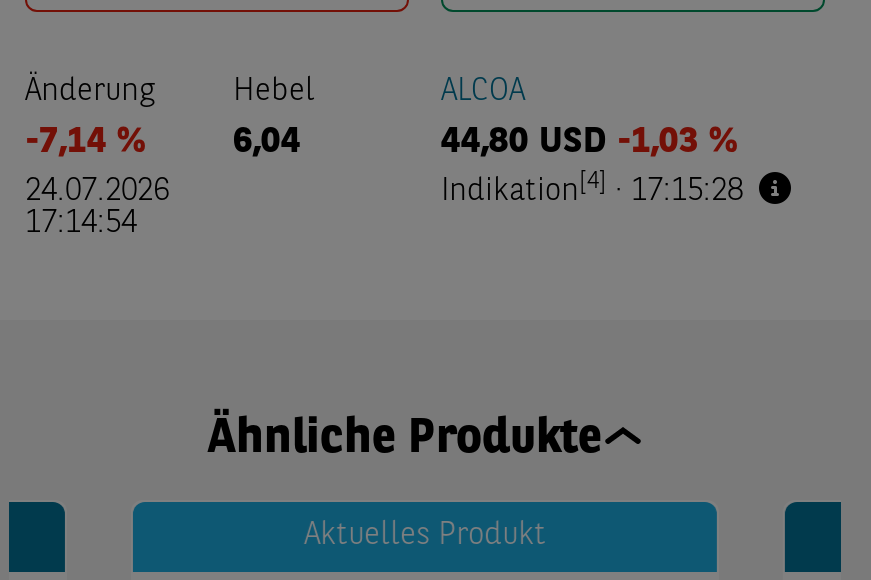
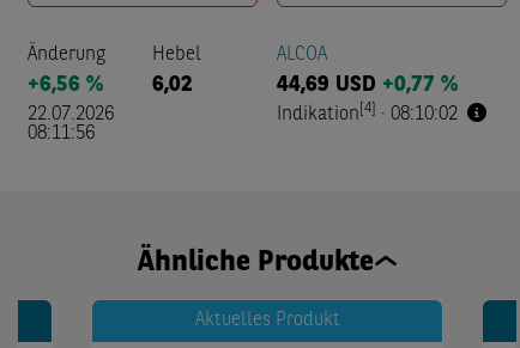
- -7,14 %
+ +6,56 %

- 6,04
+ 6,02

- 44,80 USD -1,03 %
+ 44,69 USD +0,77 %

- 24.07.2026
+ 22.07.2026

- Indikation[4] · 17:15:28
+ Indikation[4] · 08:10:02

- 17:14:54
+ 08:11:56
